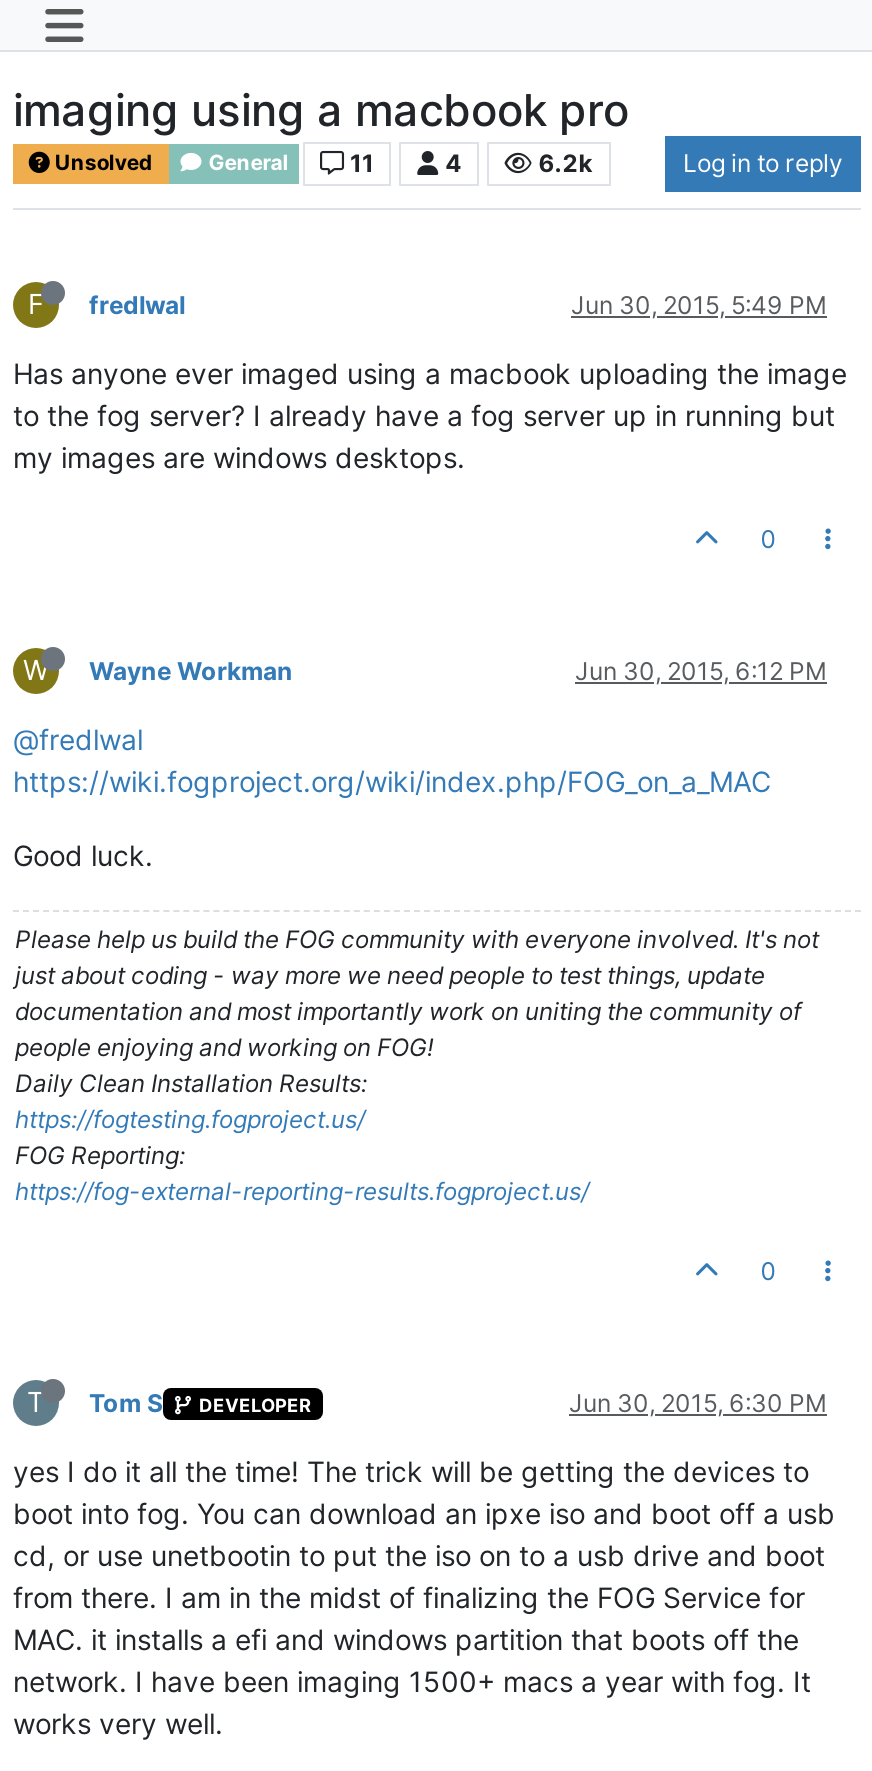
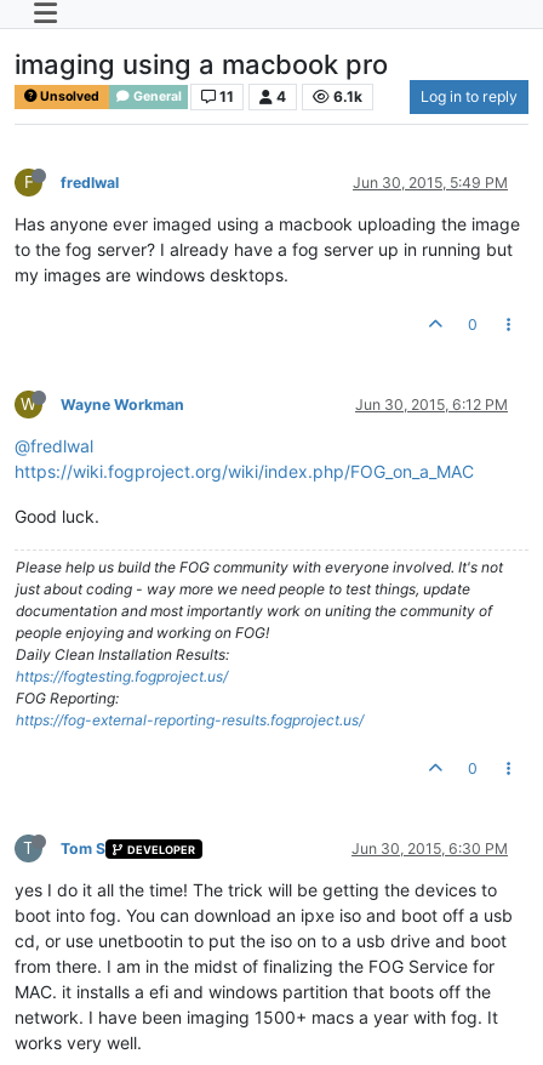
- 6.2k
+ 6.1k
